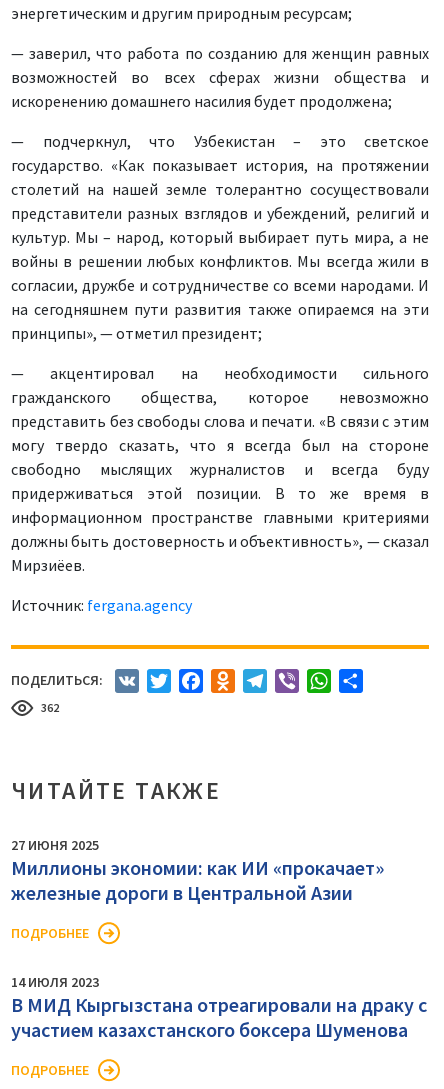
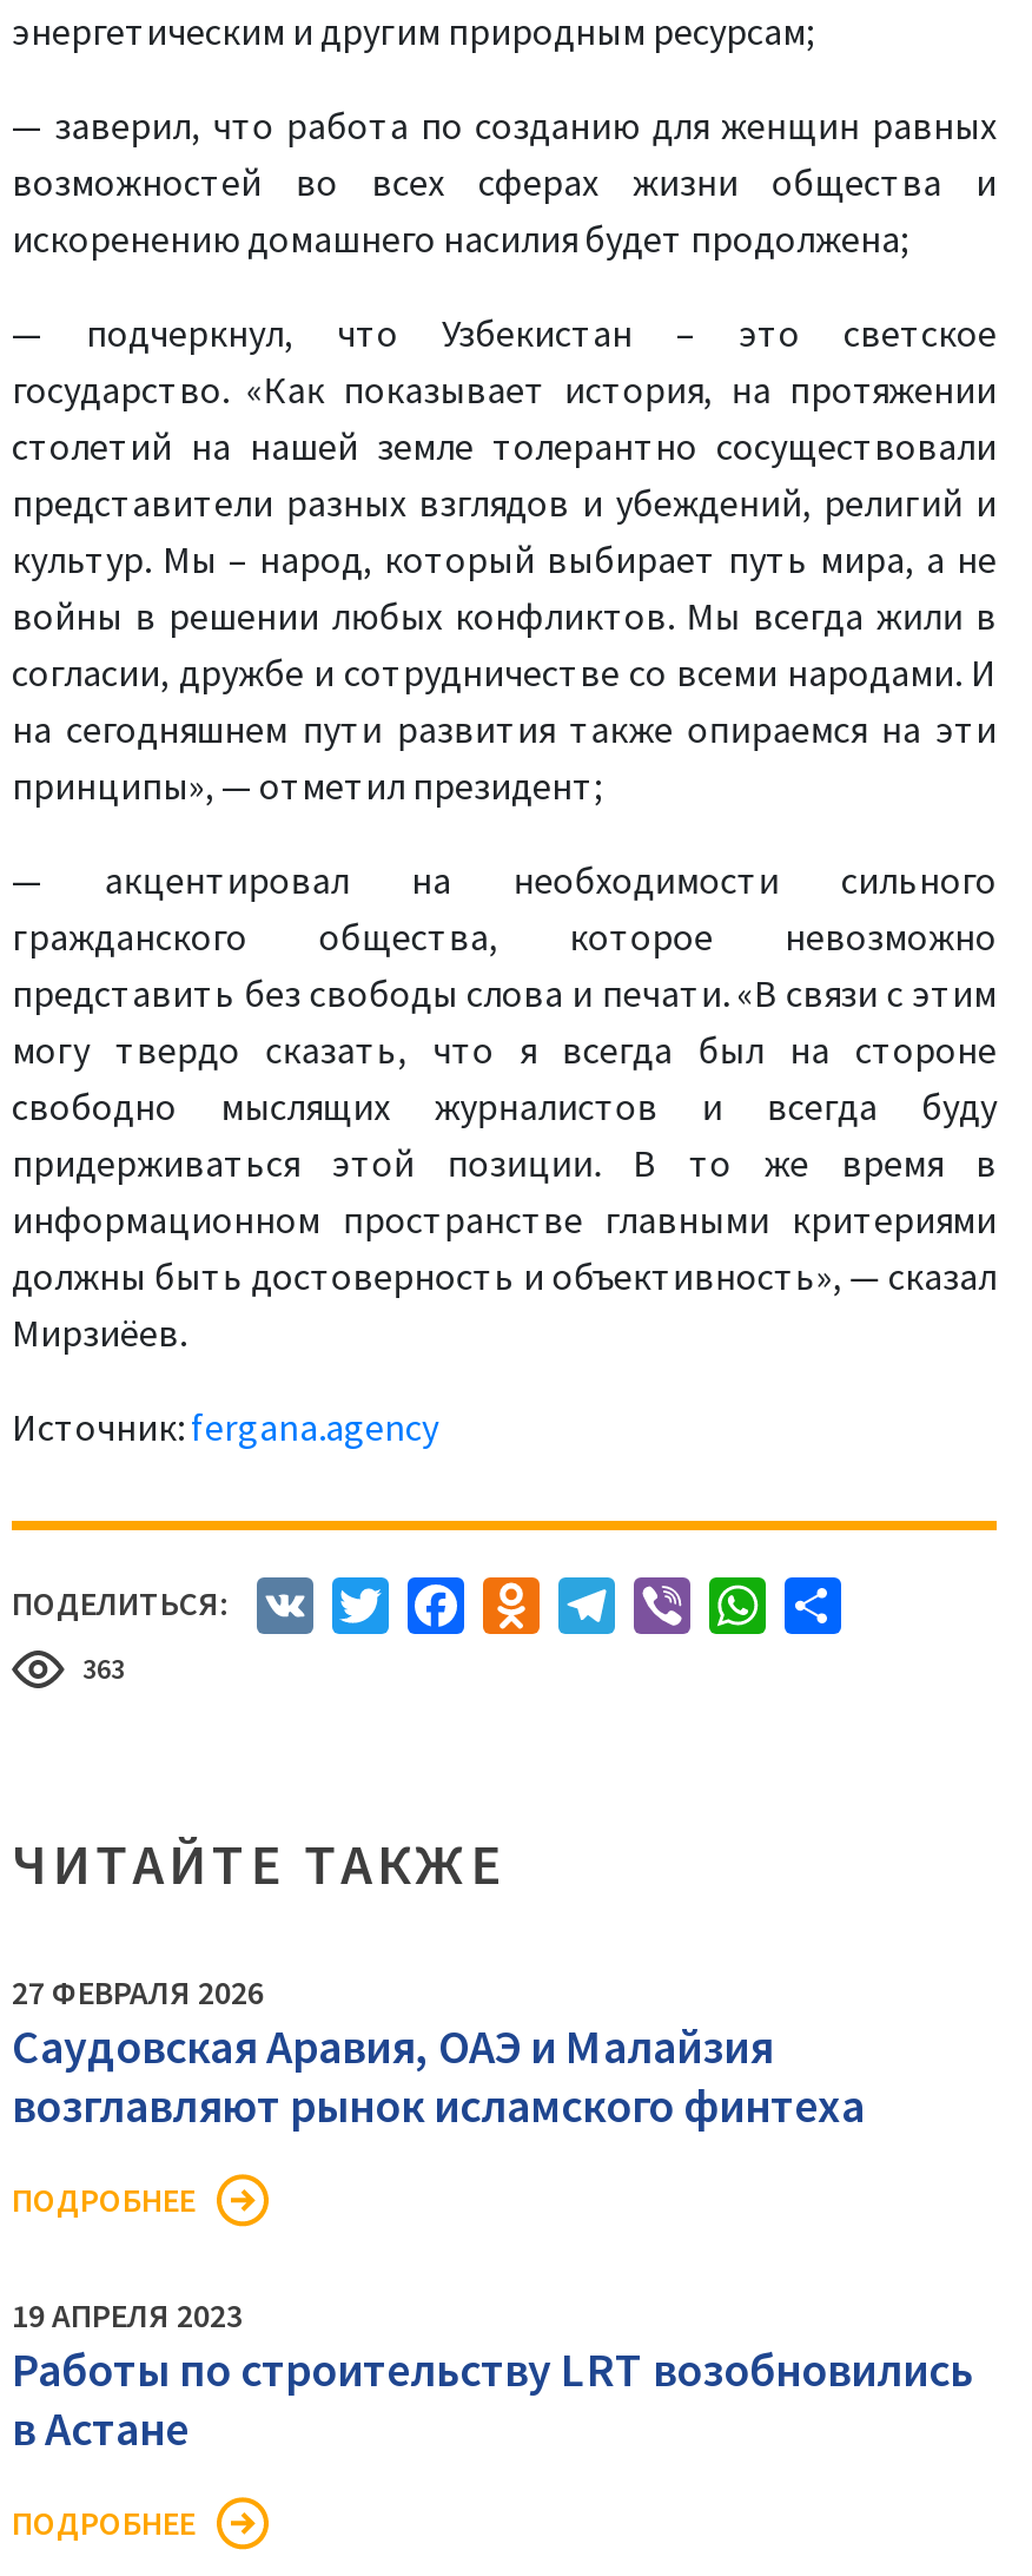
- 362
+ 363

- 27 ИЮНЯ 2025
- Миллионы экономии: как ИИ «прокачает»
- железные дороги в Центральной Азии
+ 27 ФЕВРАЛЯ 2026
+ Саудовская Аравия, ОАЭ и Малайзия
+ возглавляют рынок исламского финтеха

- 14 ИЮЛЯ 2023
- В МИД Кыргызстана отреагировали на драку с
- участием казахстанского боксера Шуменова
+ 19 АПРЕЛЯ 2023
+ Работы по строительству LRT возобновились
+ в Астане
